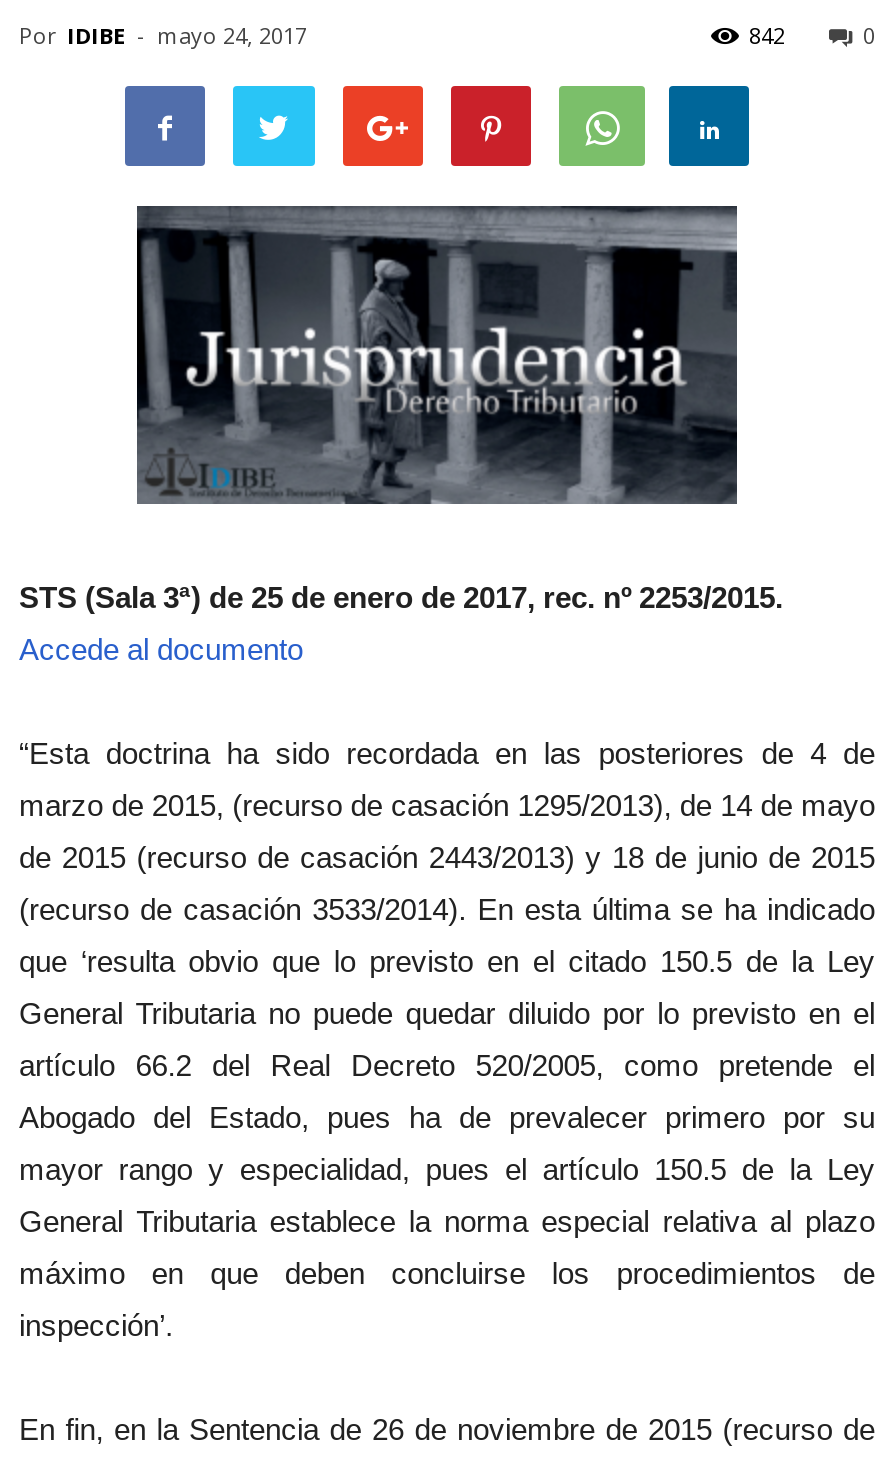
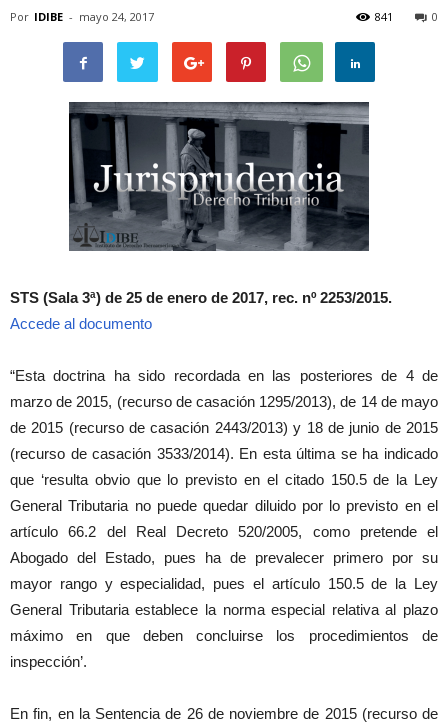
- 842
+ 841
